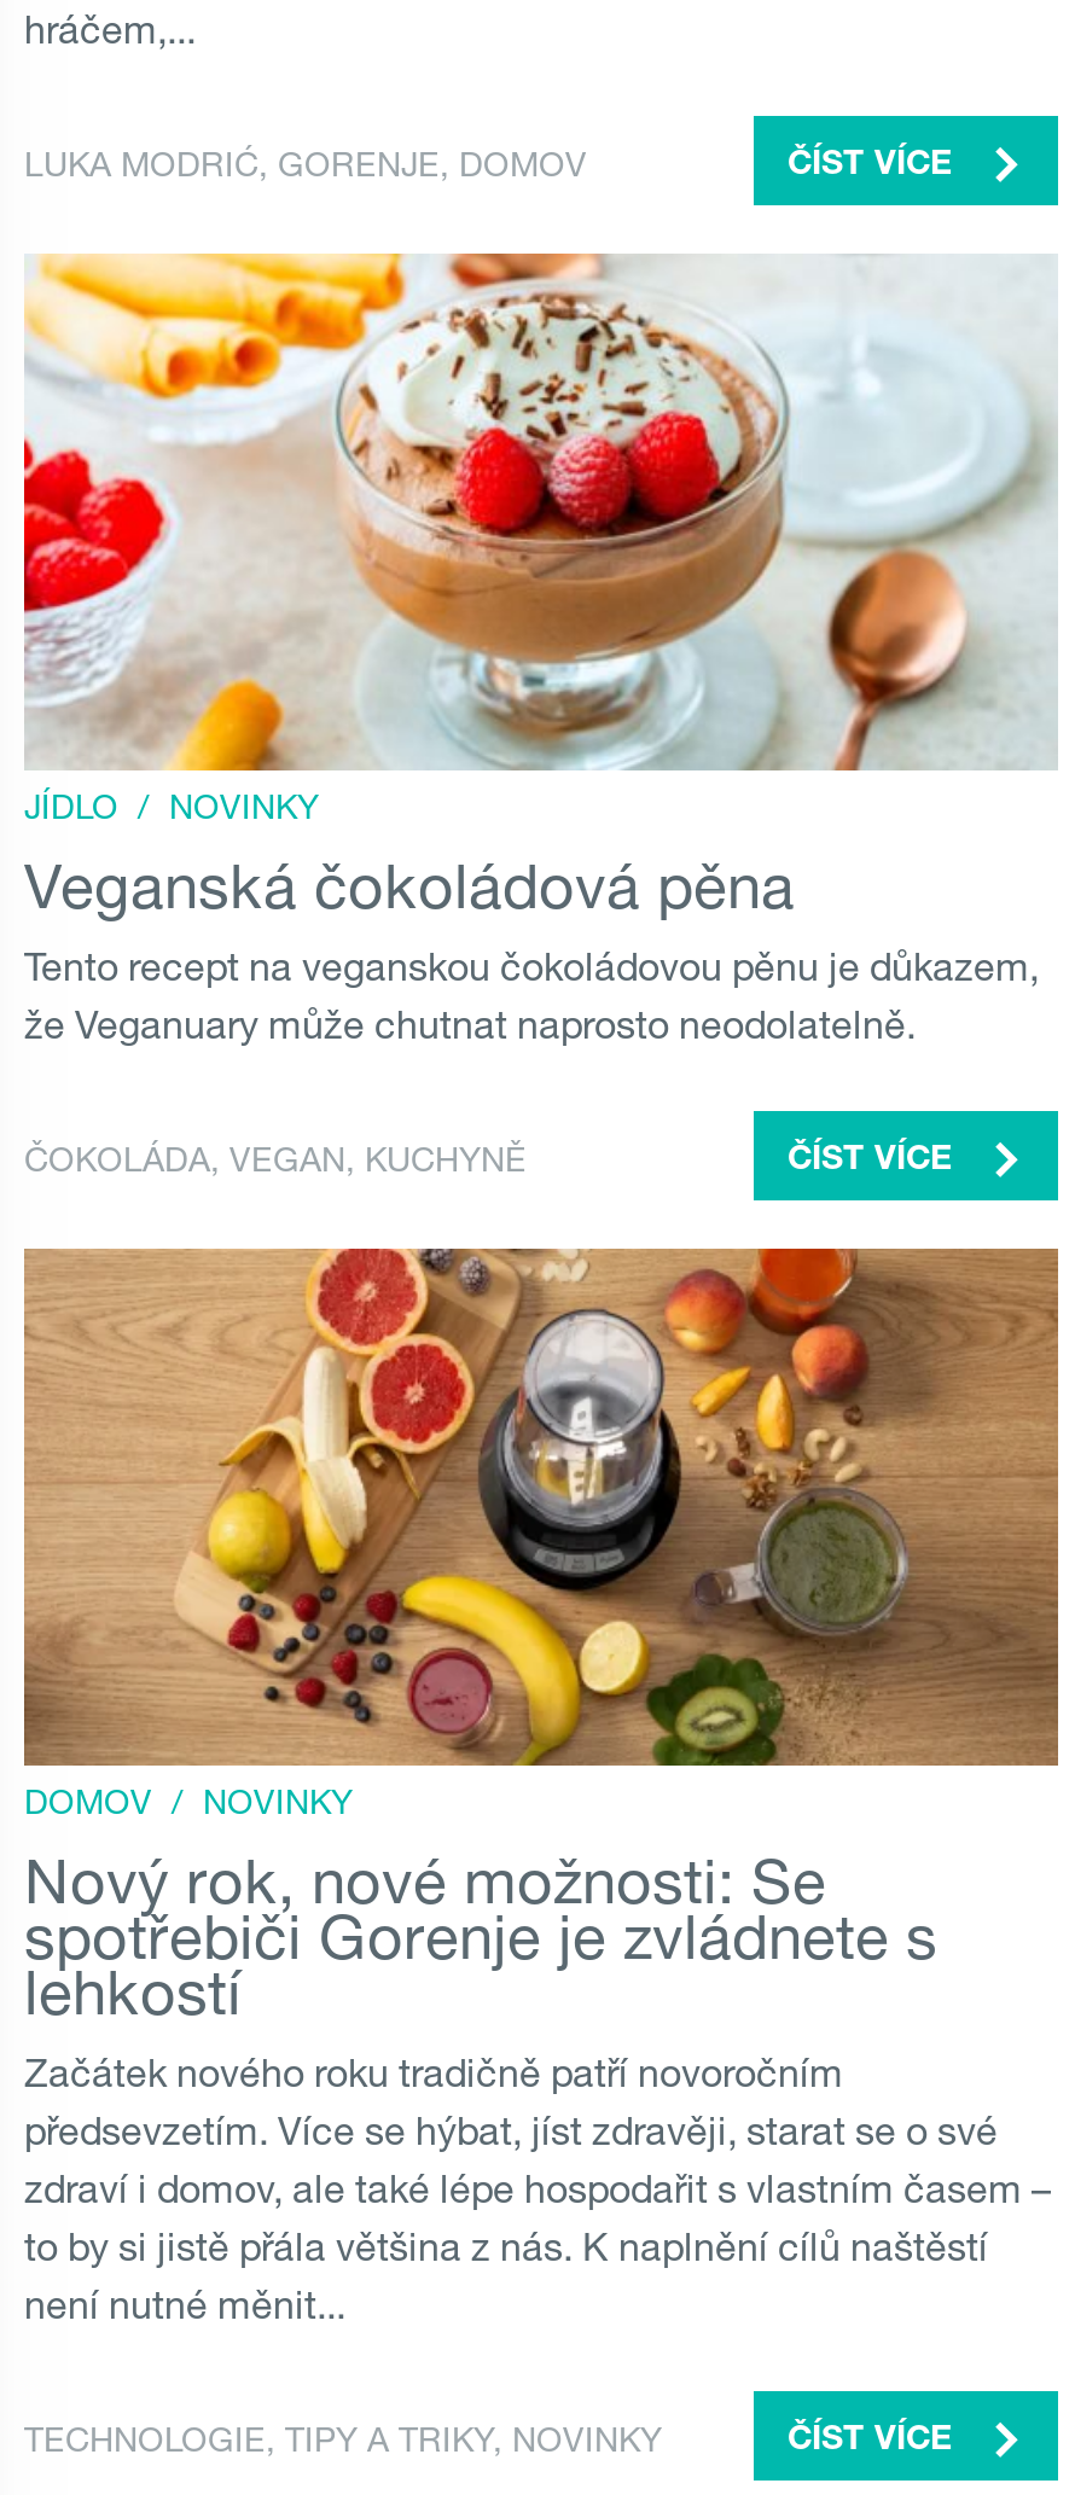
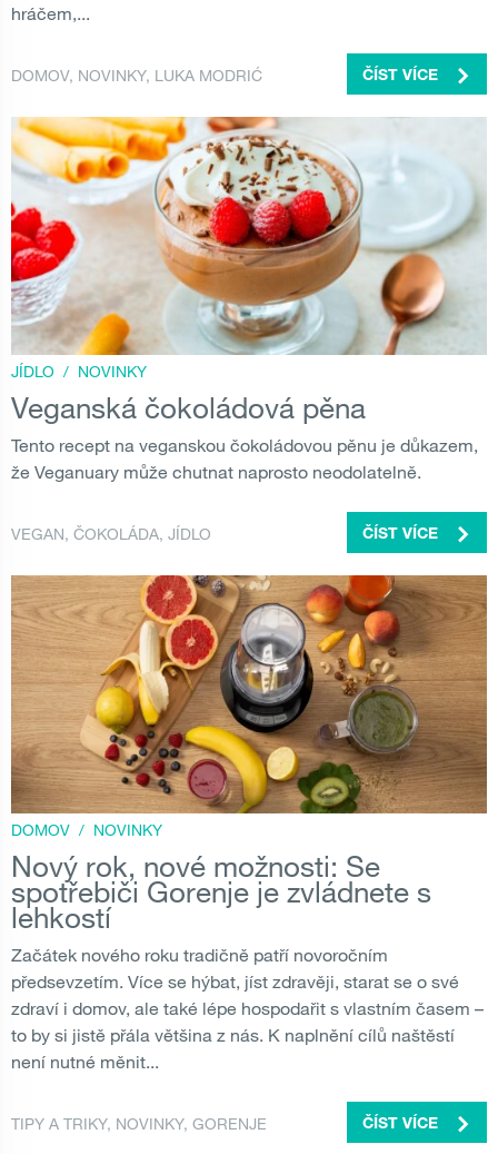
- LUKA MODRIĆ, GORENJE, DOMOV
+ DOMOV, NOVINKY, LUKA MODRIĆ

- ČOKOLÁDA, VEGAN, KUCHYNĚ
+ VEGAN, ČOKOLÁDA, JÍDLO

- TECHNOLOGIE, TIPY A TRIKY, NOVINKY
+ TIPY A TRIKY, NOVINKY, GORENJE
